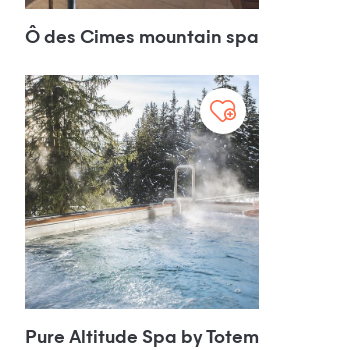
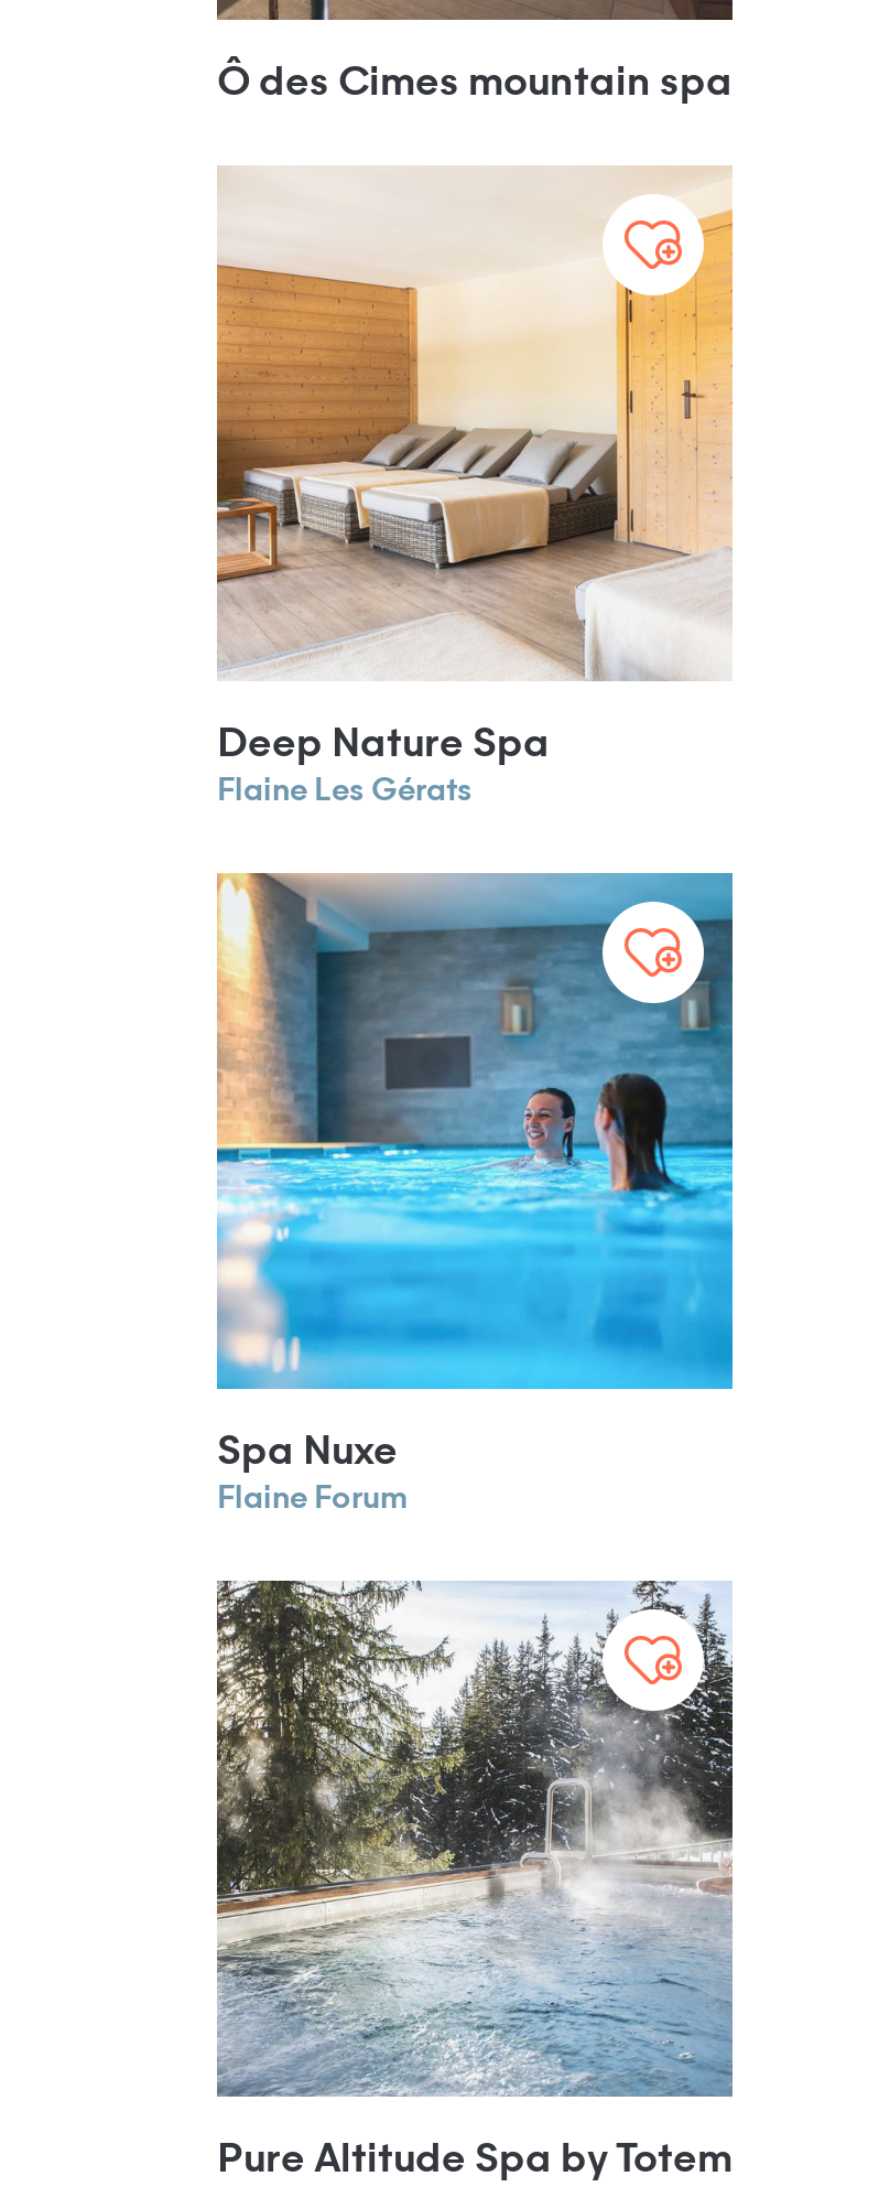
+ [image]
+ Deep Nature Spa
+ Flaine Les Gérats

+ [image]
+ Spa Nuxe
+ Flaine Forum
